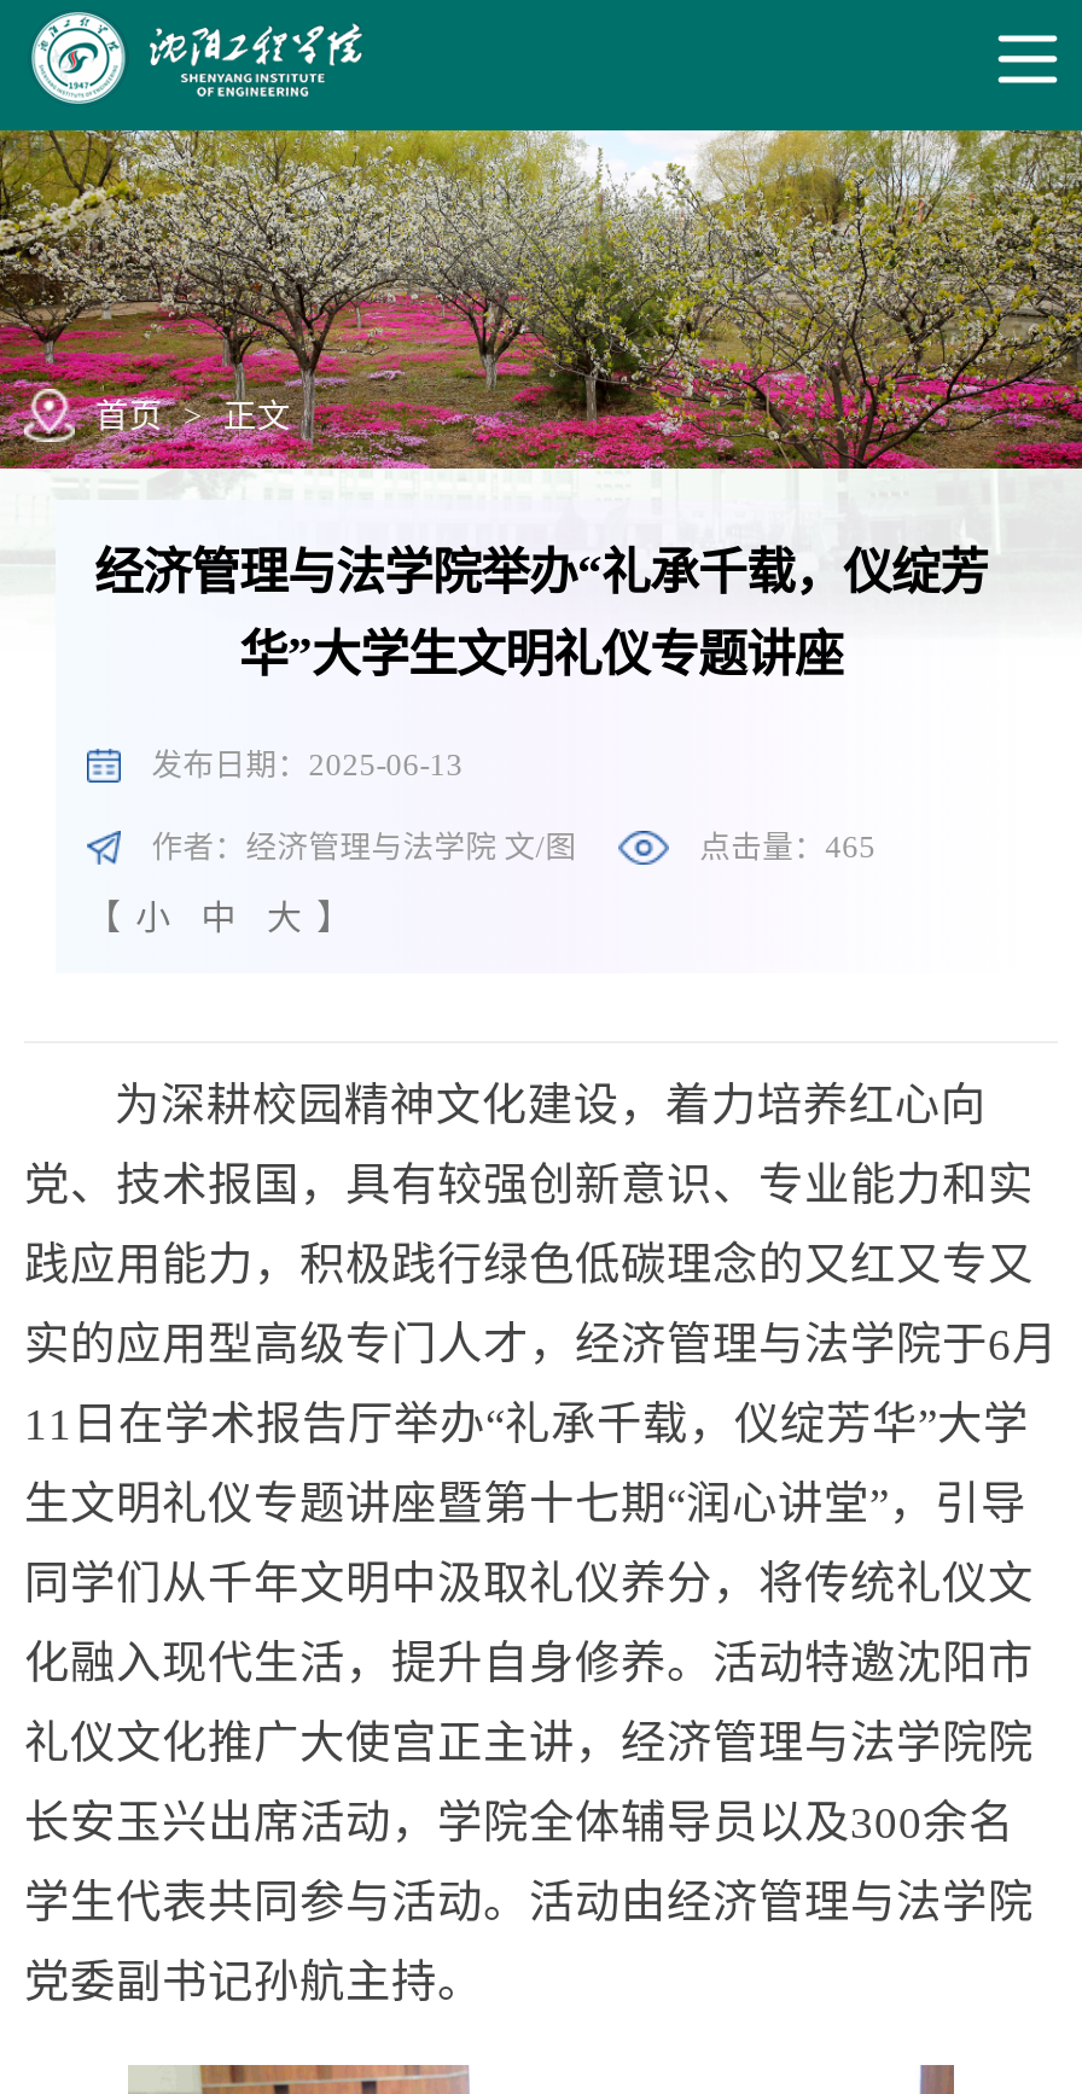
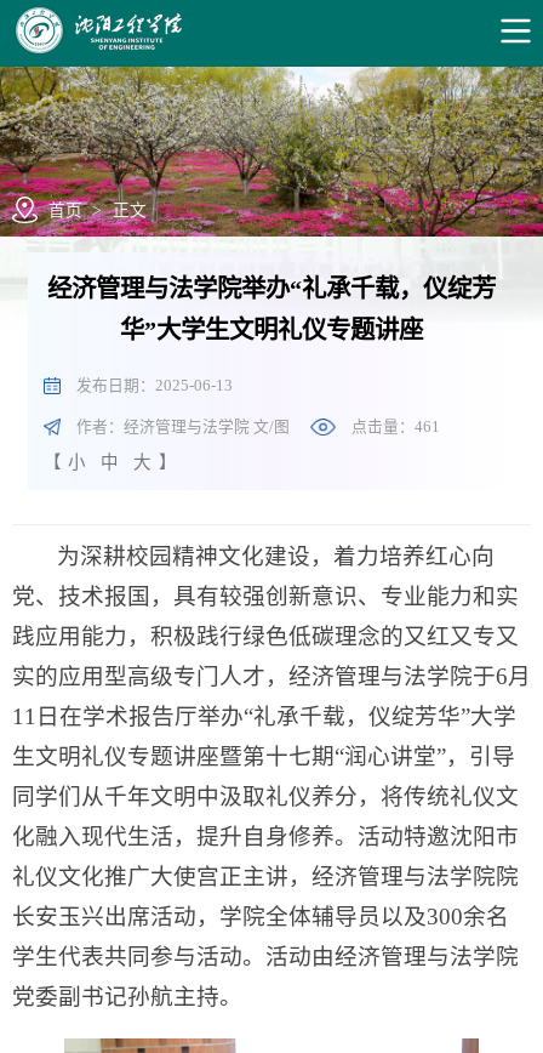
- 点击量：465
+ 点击量：461
